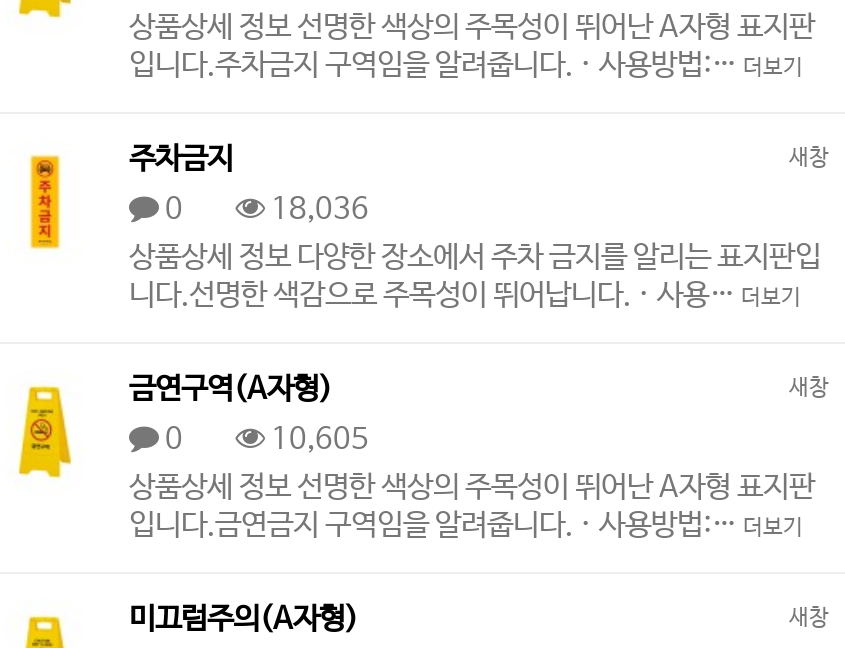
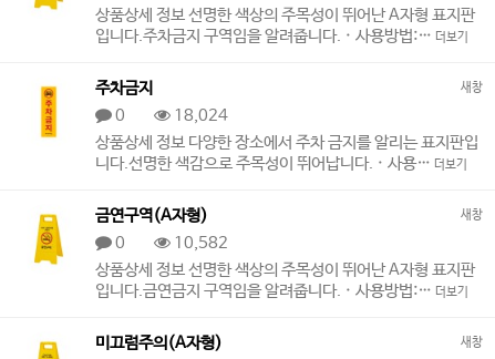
- 18,036
+ 18,024

- 10,605
+ 10,582
